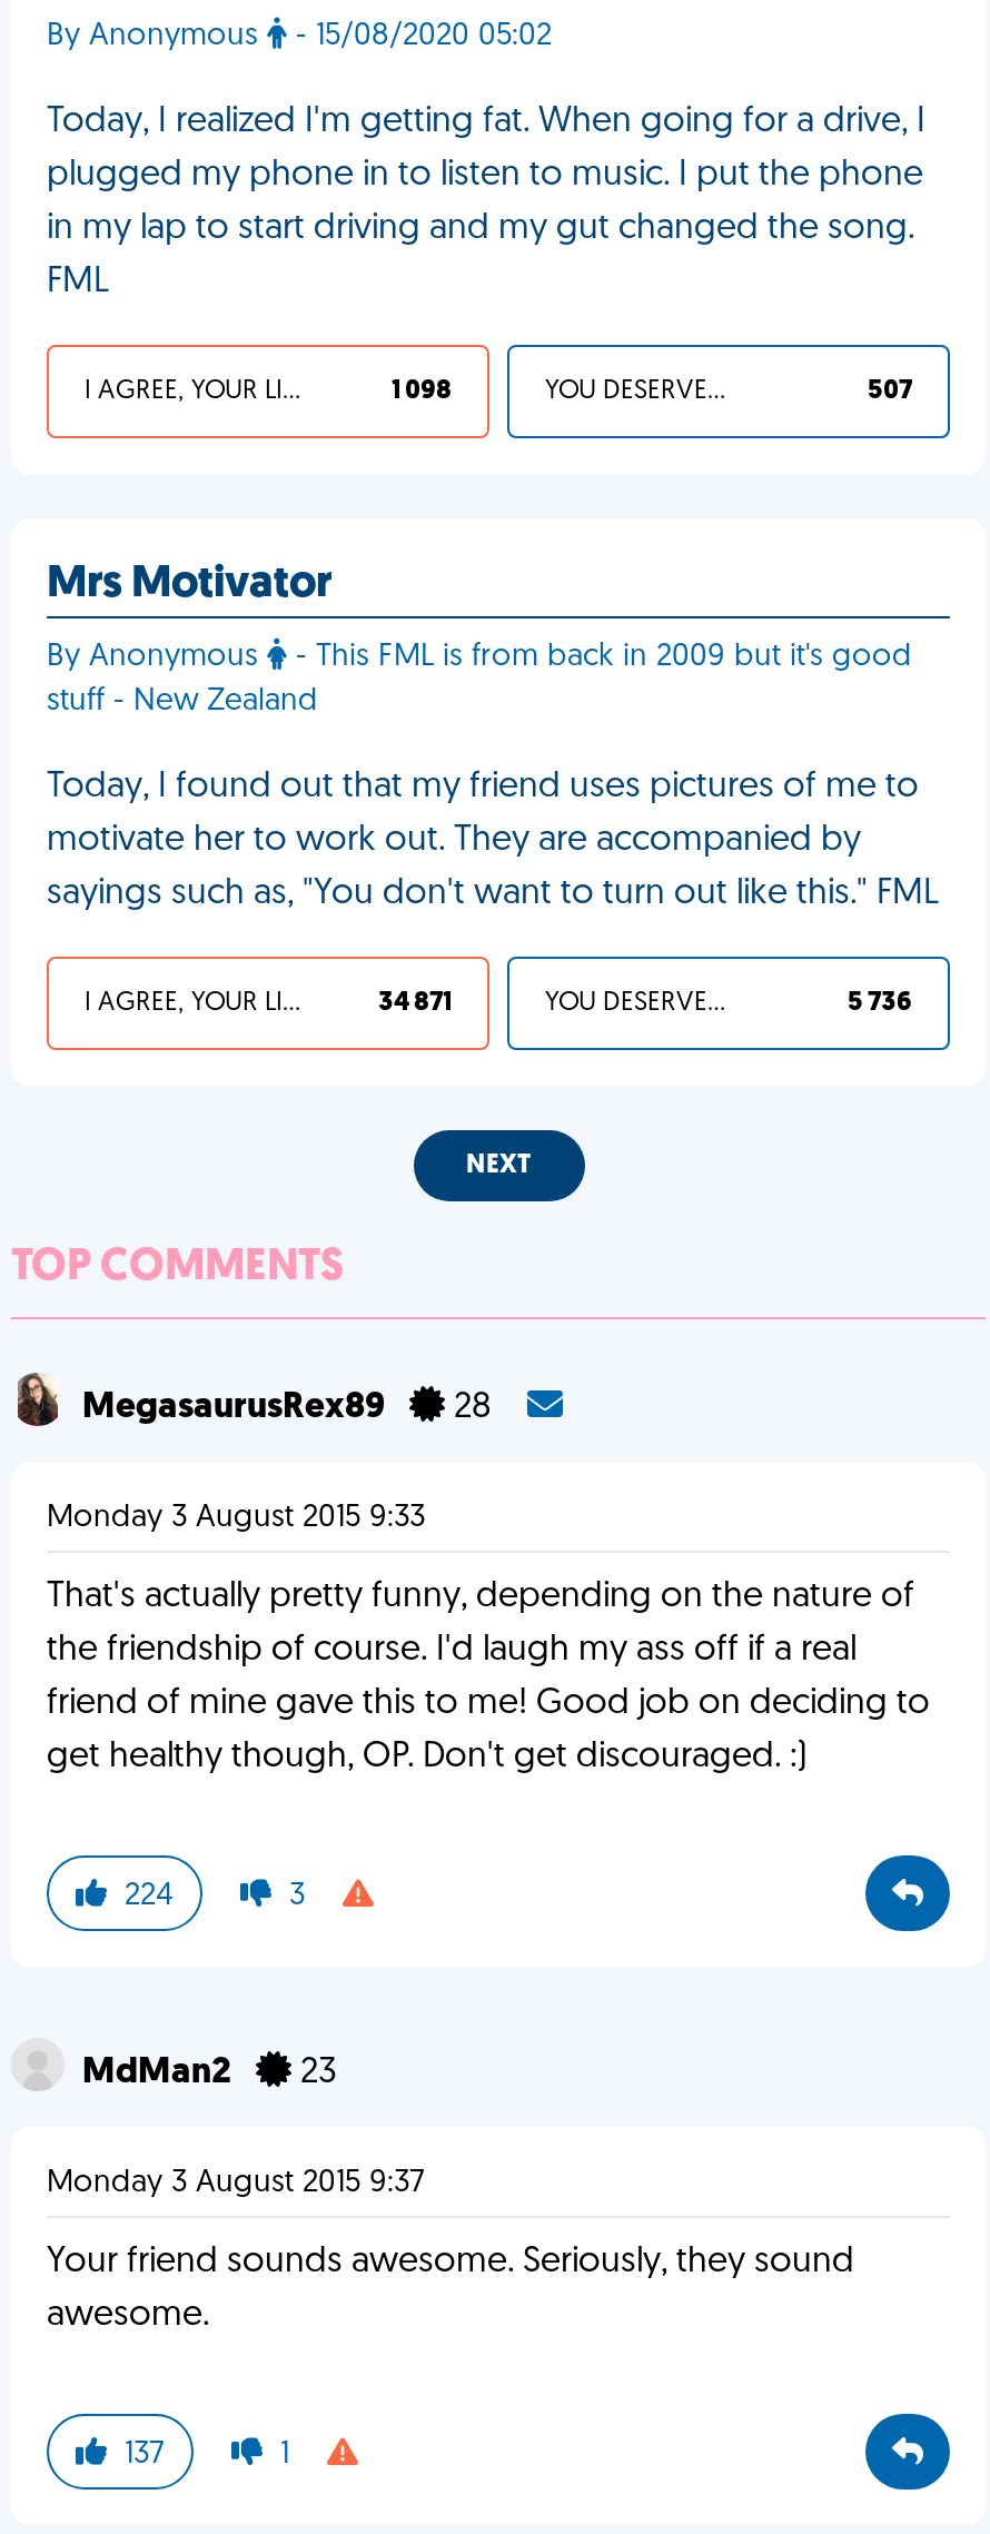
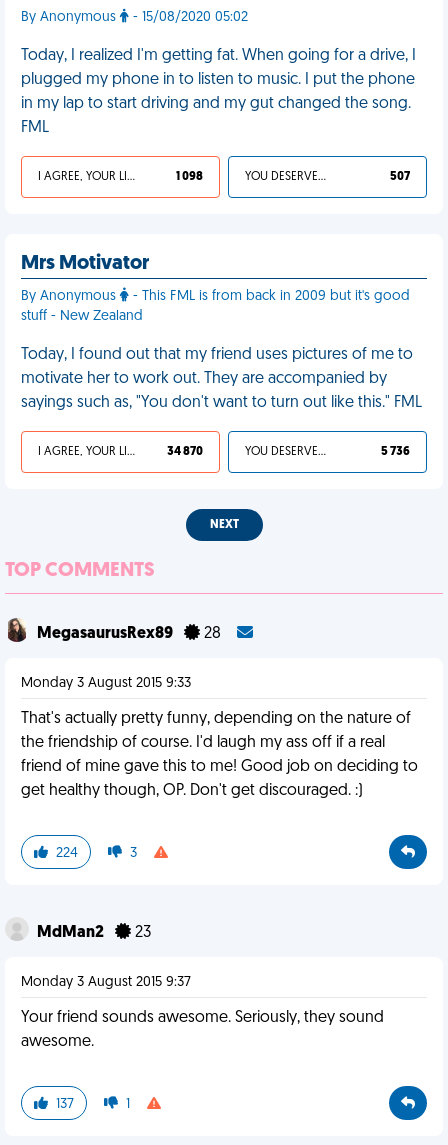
- 34 871
+ 34 870
